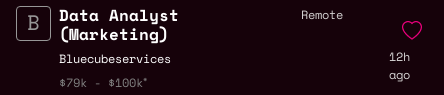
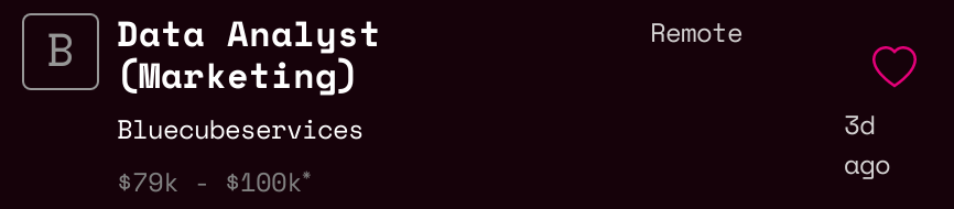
- 12h
+ 3d
